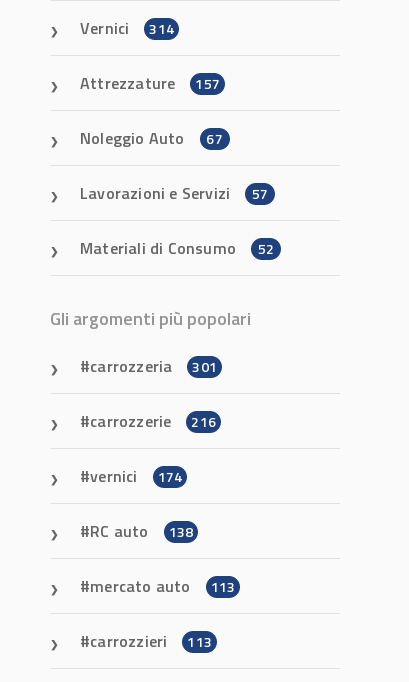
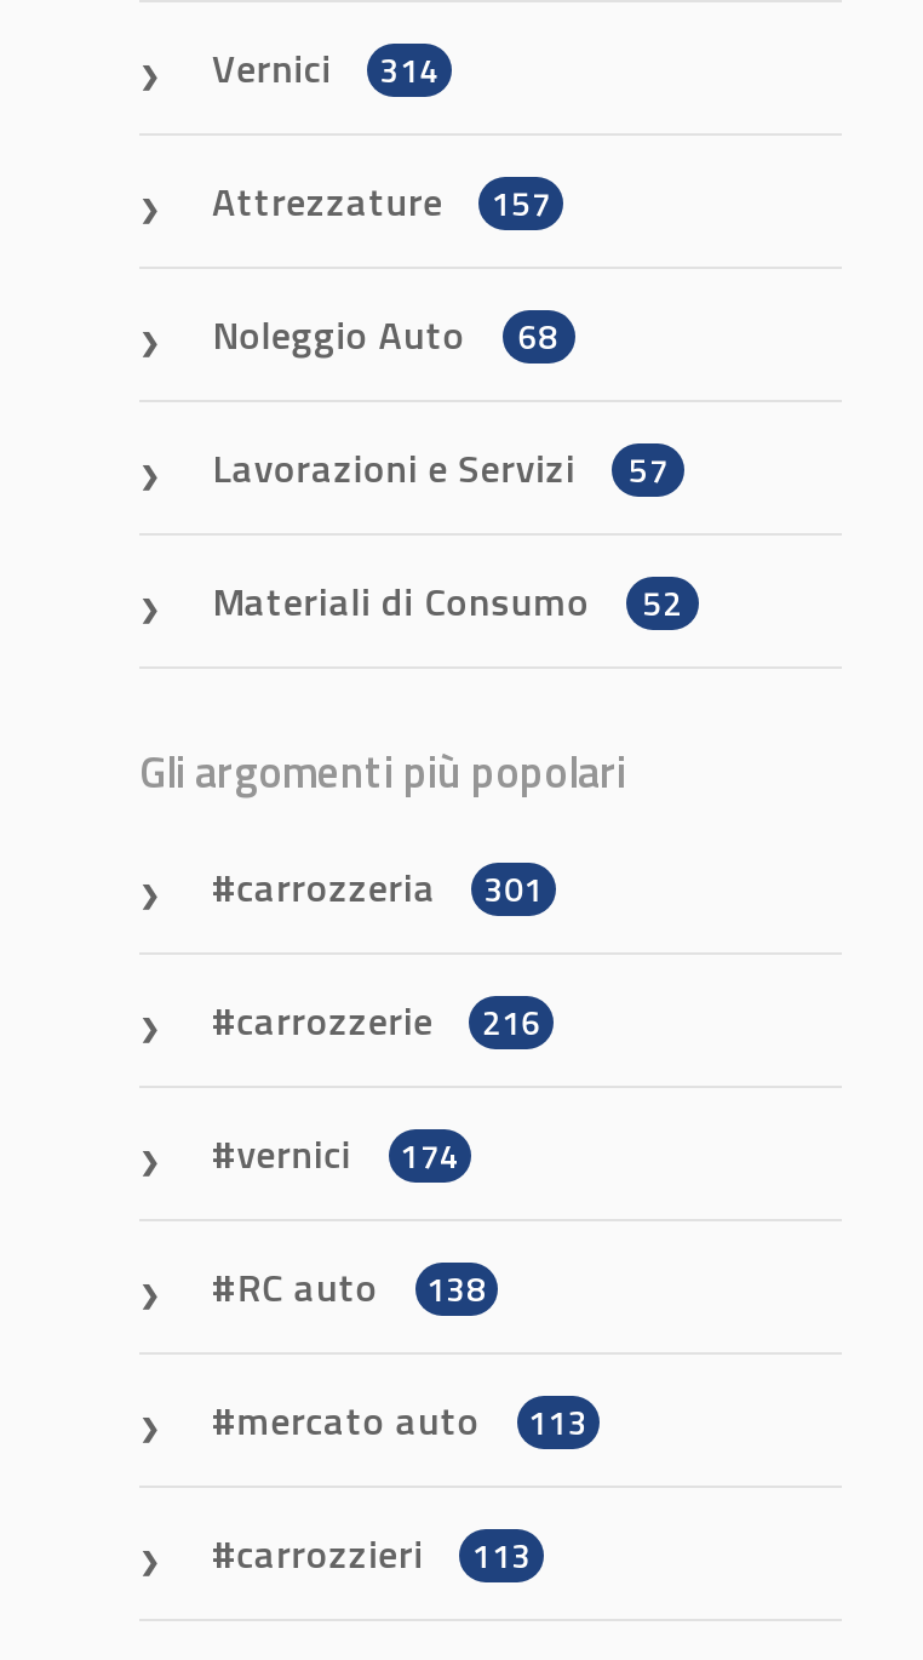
- Noleggio Auto 67
+ Noleggio Auto 68
